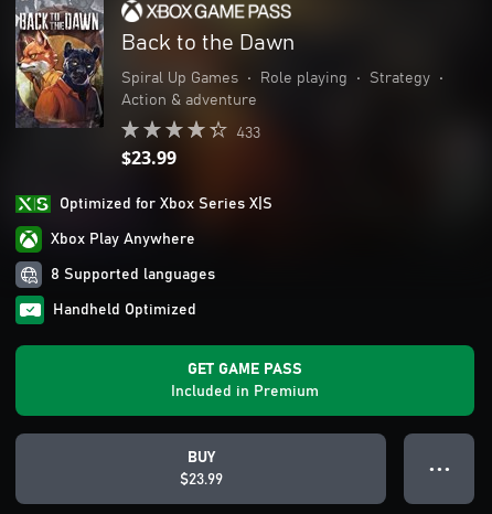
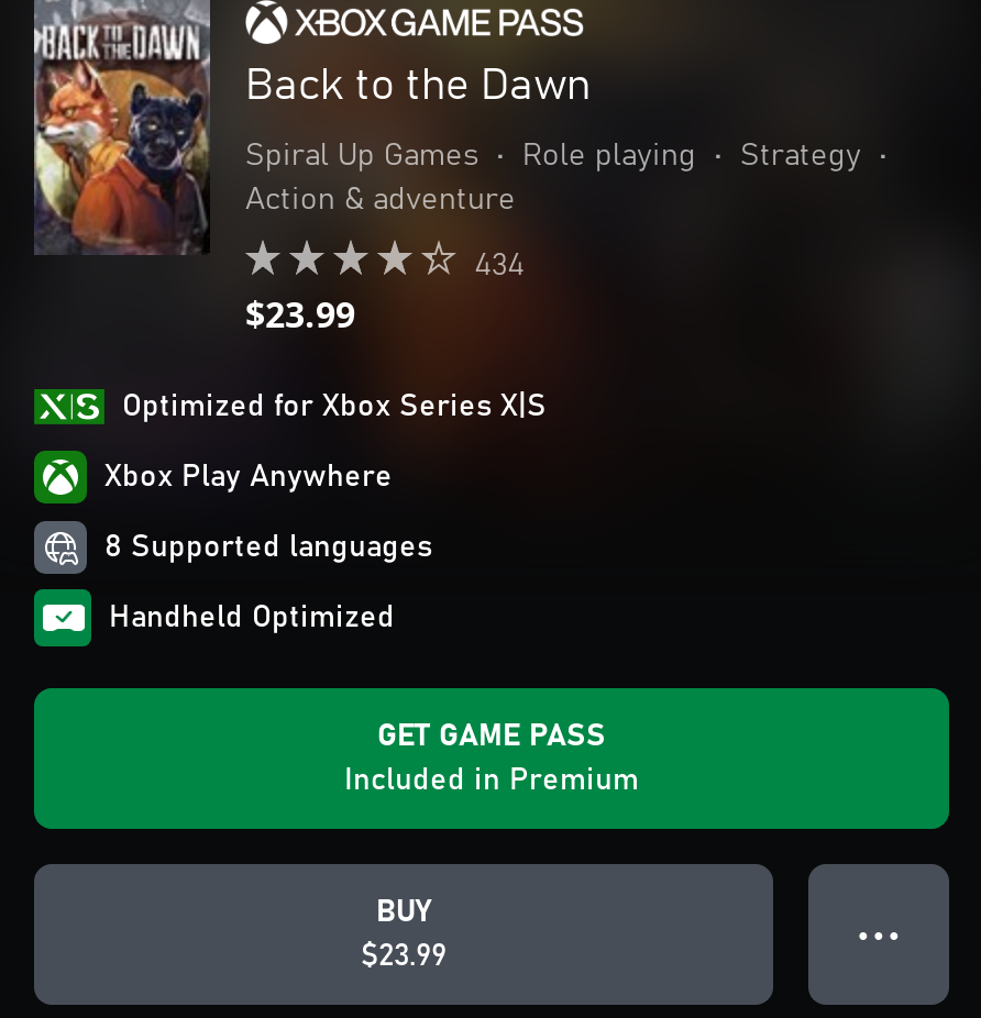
- 433
+ 434
